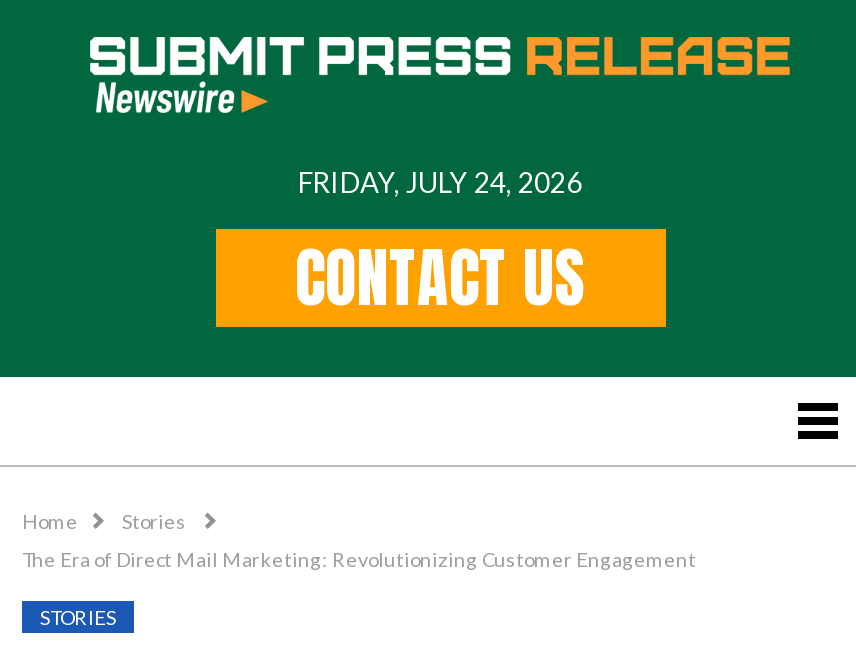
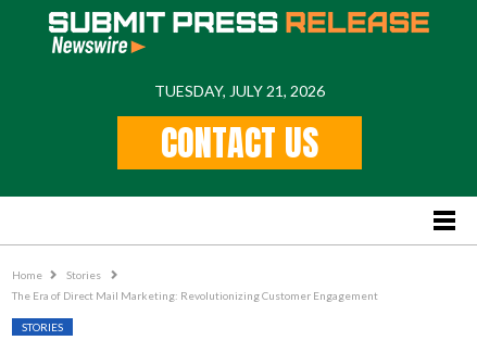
- FRIDAY, JULY 24, 2026
+ TUESDAY, JULY 21, 2026
